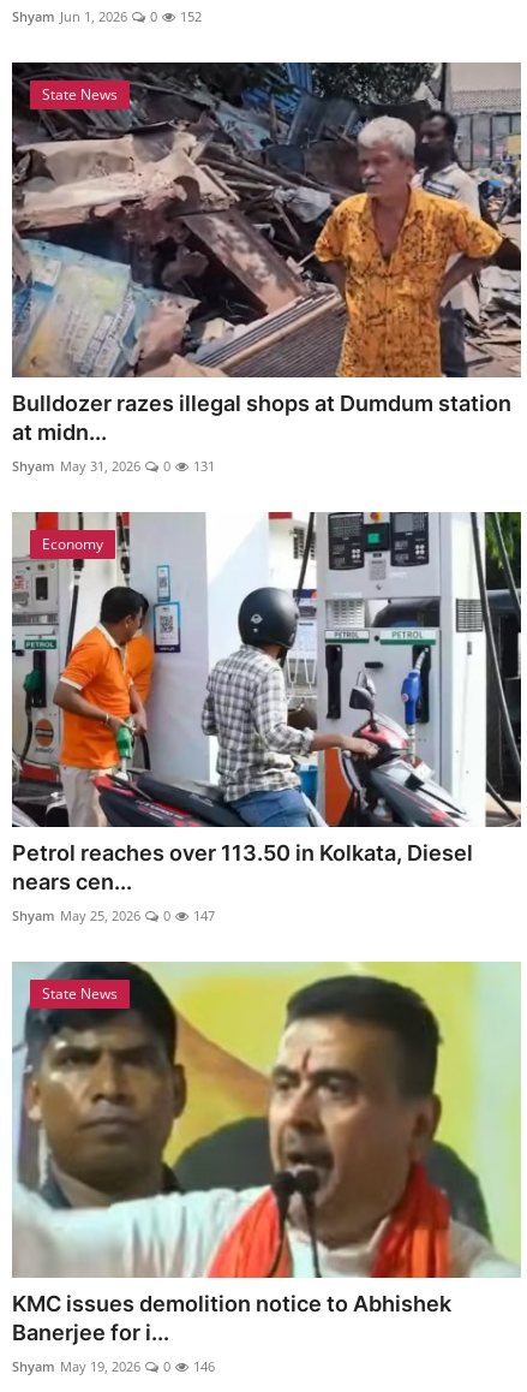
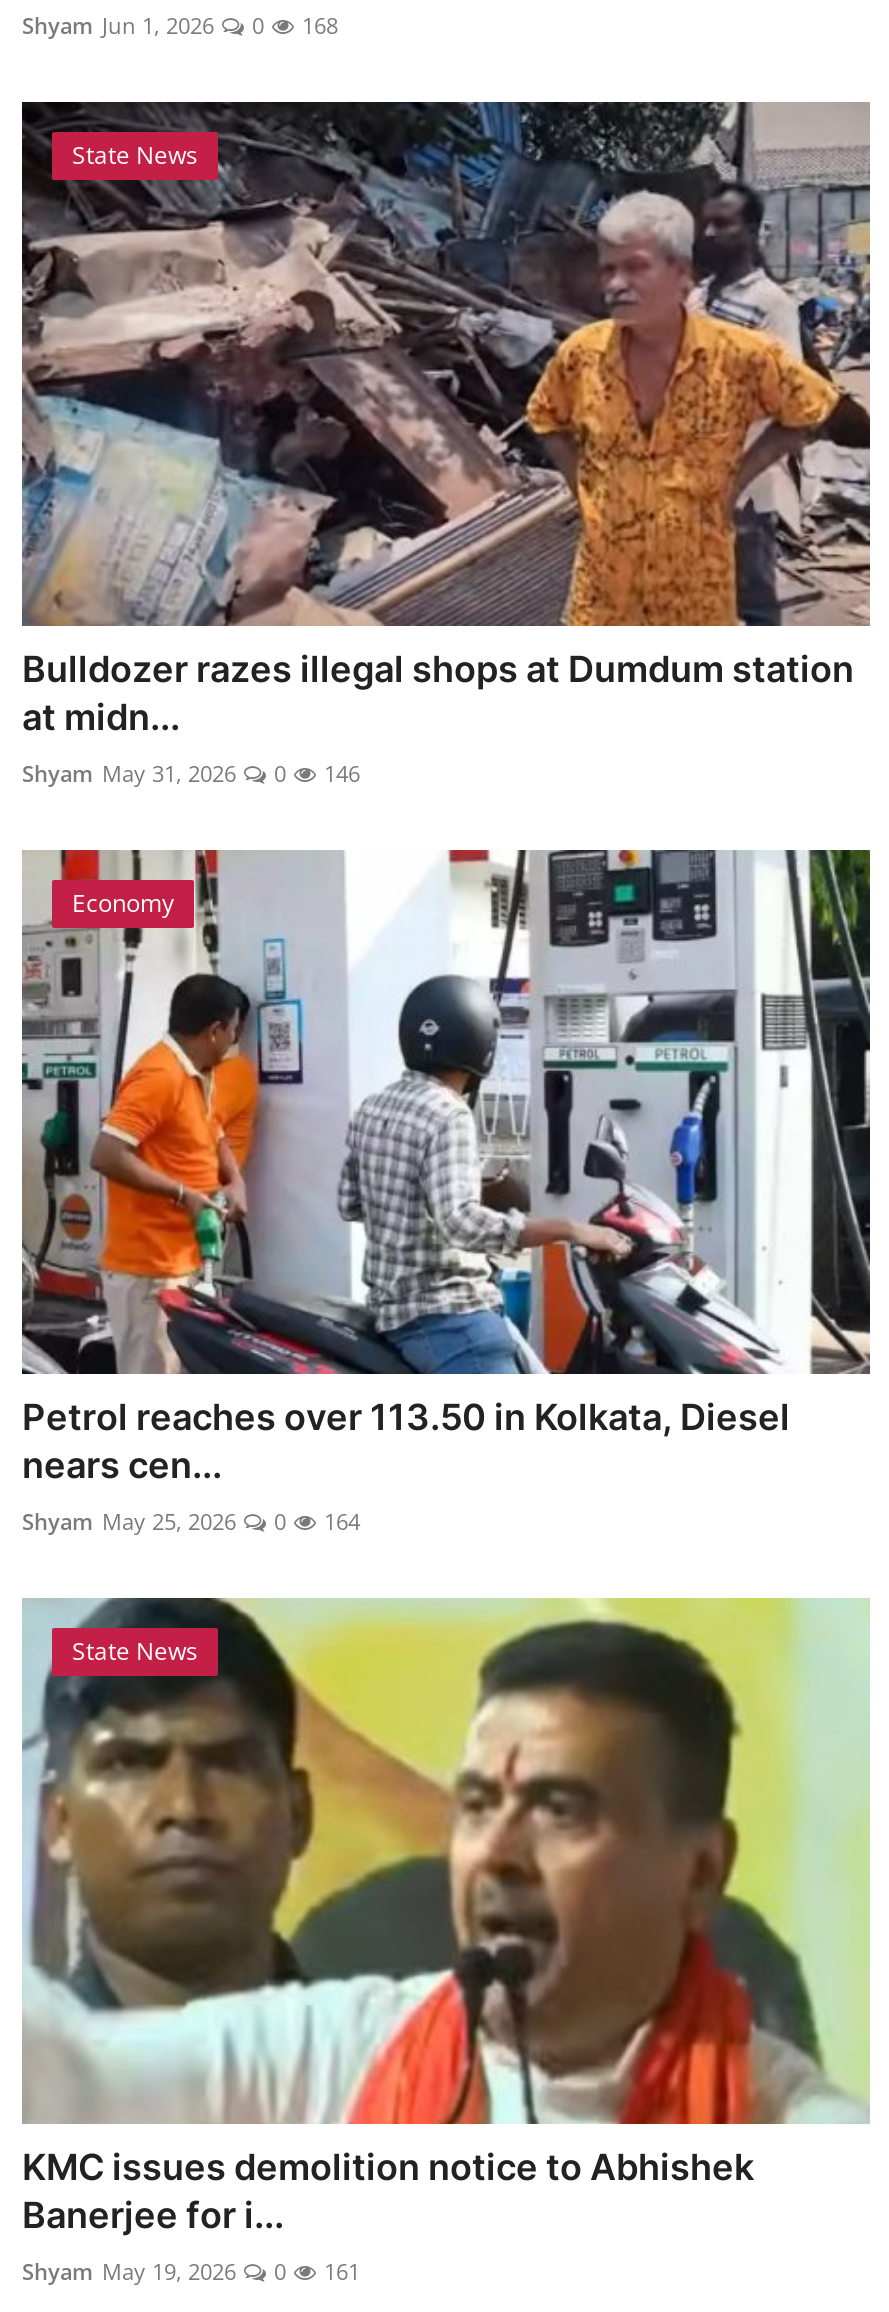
- Shyam Jun 1, 2026 0 152
+ Shyam Jun 1, 2026 0 168

- Shyam May 31, 2026 0 131
+ Shyam May 31, 2026 0 146

- Shyam May 25, 2026 0 147
+ Shyam May 25, 2026 0 164

- Shyam May 19, 2026 0 146
+ Shyam May 19, 2026 0 161
